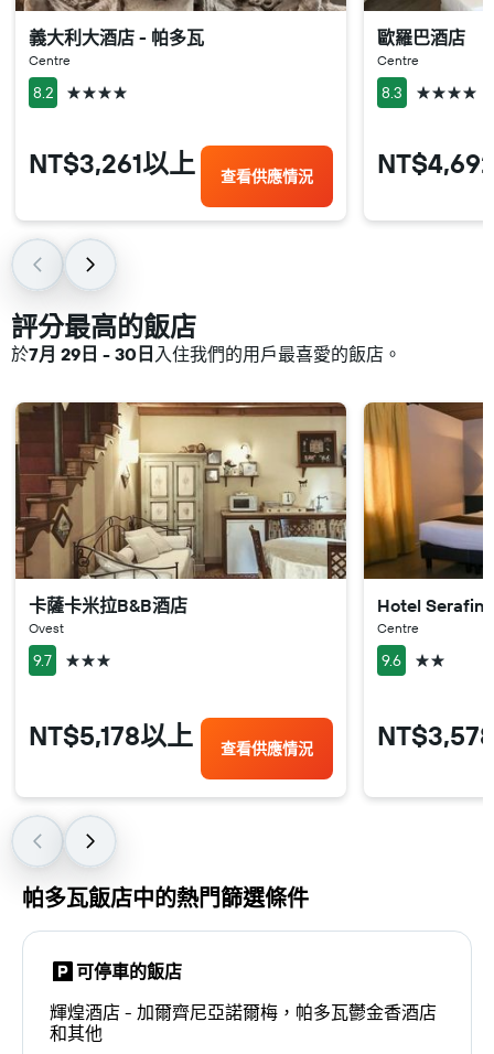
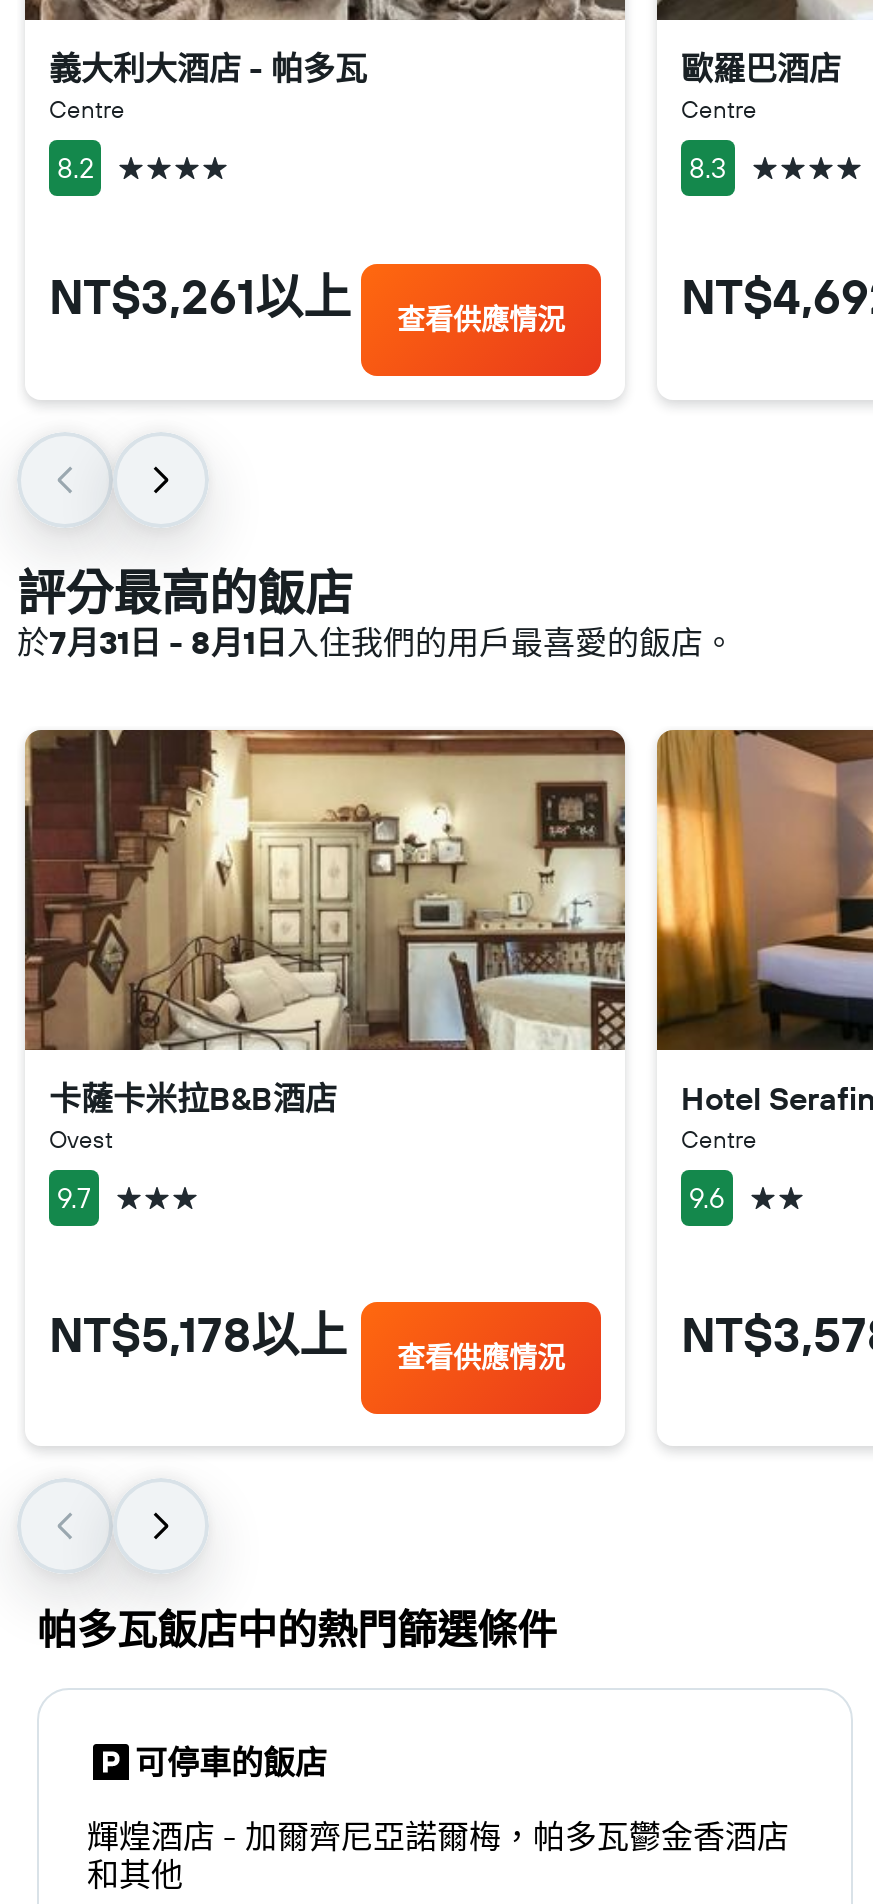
- 於7月 29日 - 30日入住我們的用戶最喜愛的飯店。
+ 於7月31日 - 8月1日入住我們的用戶最喜愛的飯店。
